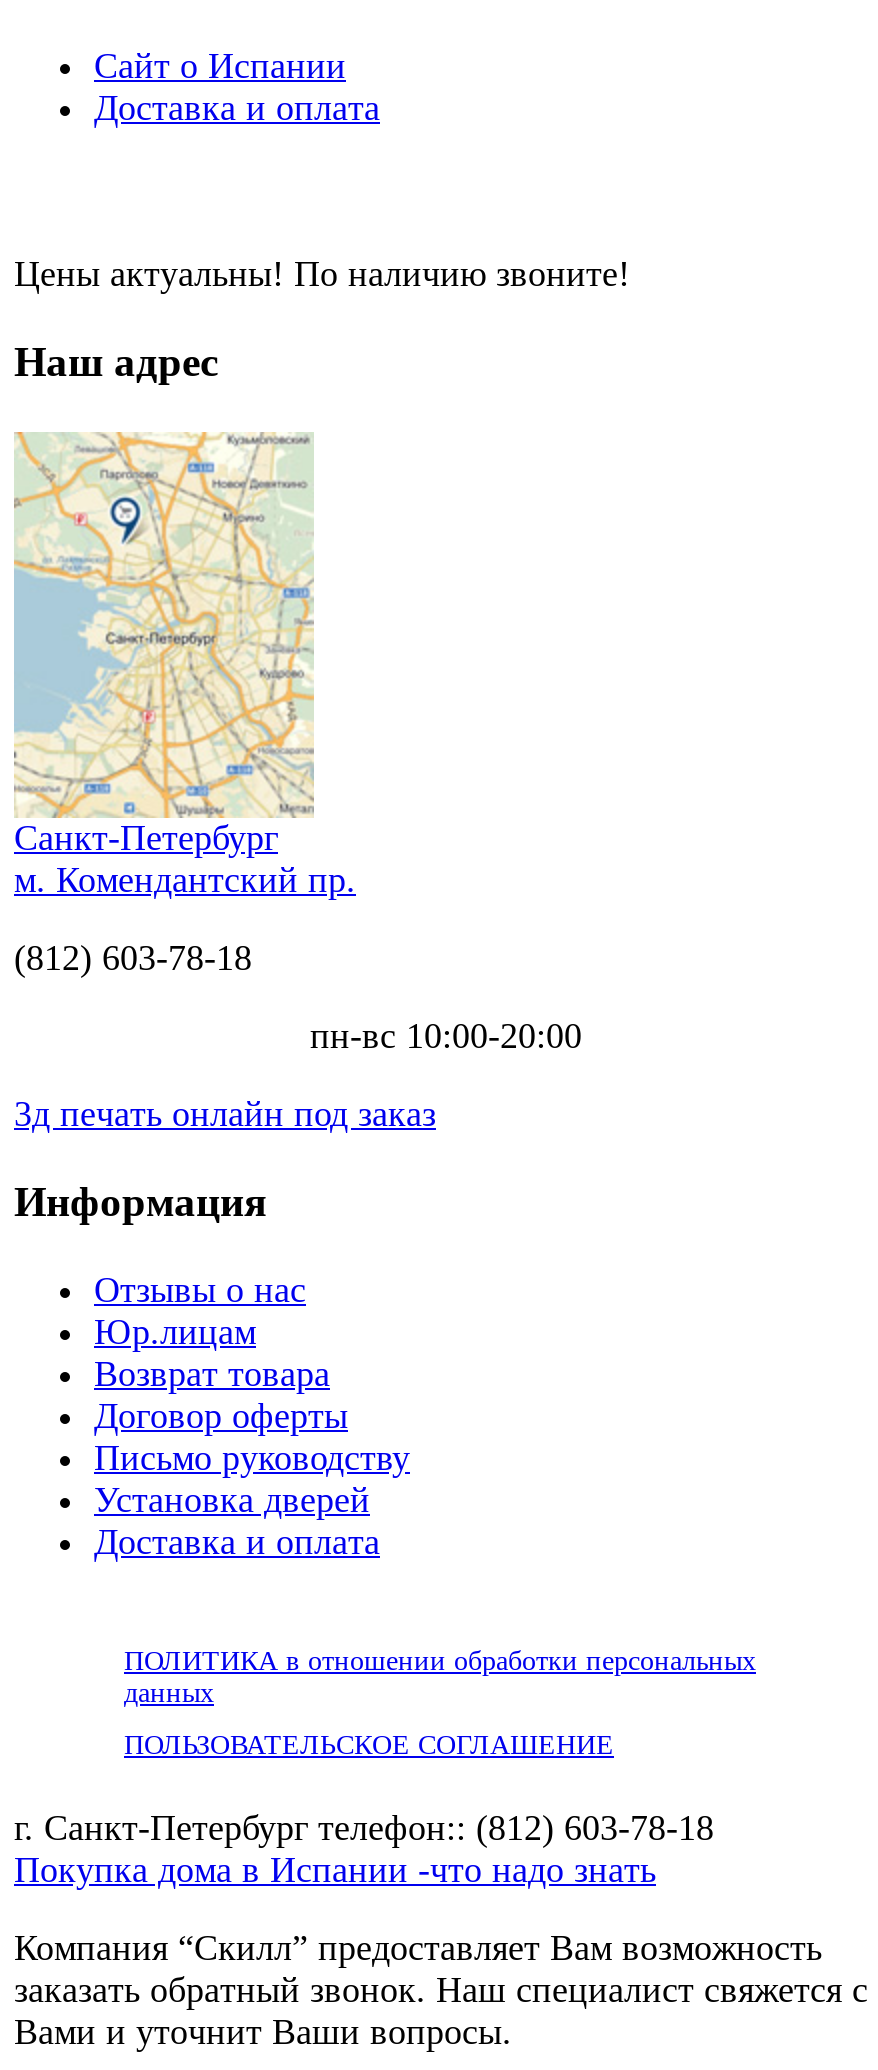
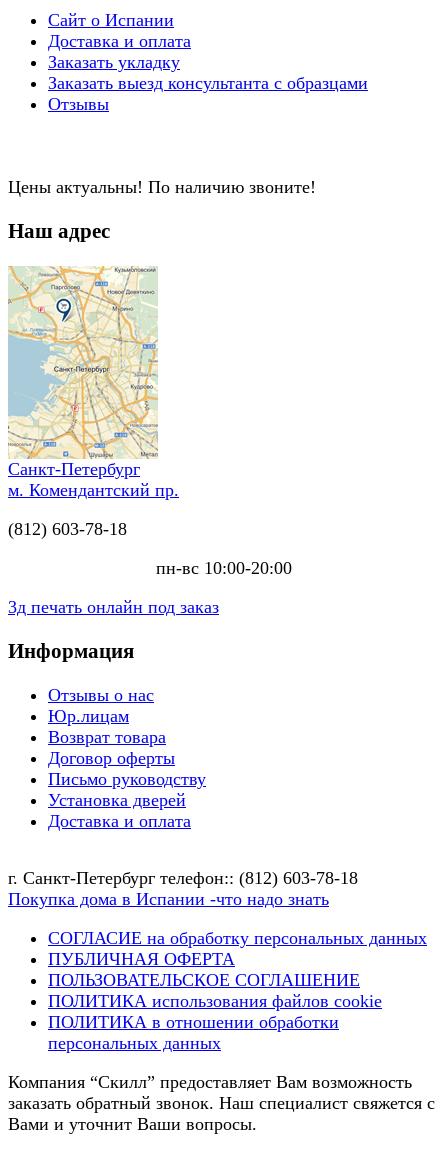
+ Заказать укладку
+ Заказать выезд консультанта с образцами
+ Отзывы

- ПОЛИТИКА в отношении обработки персональных
- данных

moved down: ПОЛЬЗОВАТЕЛЬСКОЕ СОГЛАШЕНИЕ

moved up: г. Санкт-Петербург телефон:: (812) 603-78-18 | Покупка дома в Испании -что надо знать

+ СОГЛАСИЕ на обработку персональных данных
+ ПУБЛИЧНАЯ ОФЕРТА
+ ПОЛИТИКА использования файлов cookie
+ ПОЛИТИКА в отношении обработки
+ персональных данных
